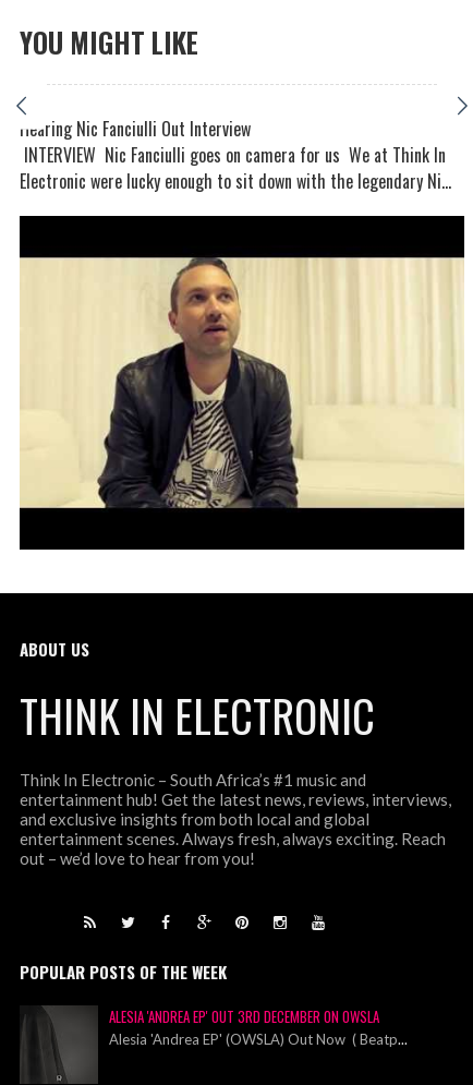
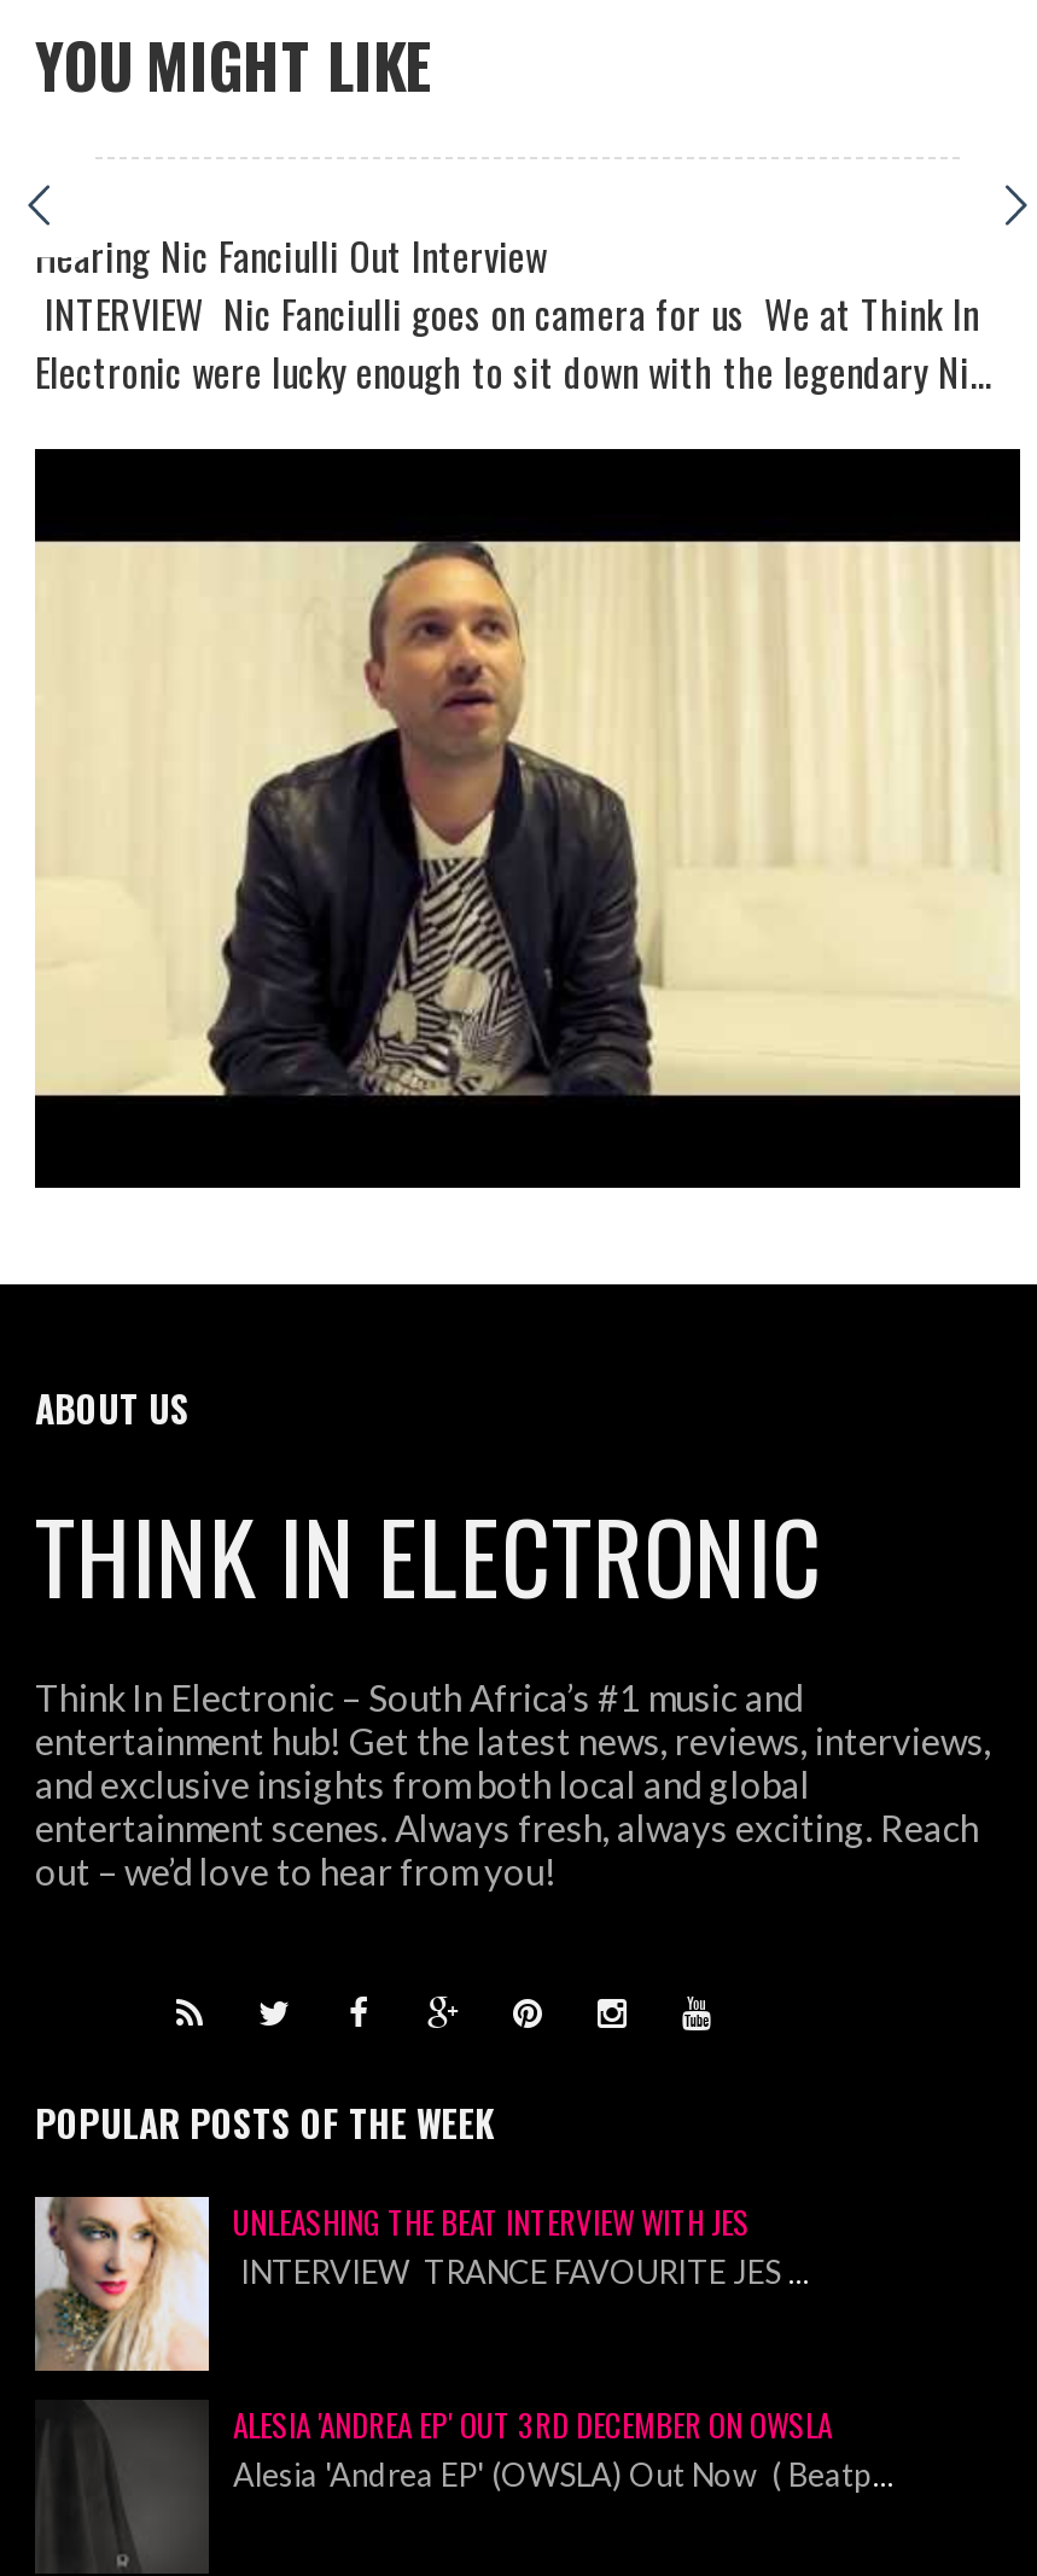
+ [image]
+ UNLEASHING THE BEAT INTERVIEW WITH JES
+ INTERVIEW TRANCE FAVOURITE JES...
